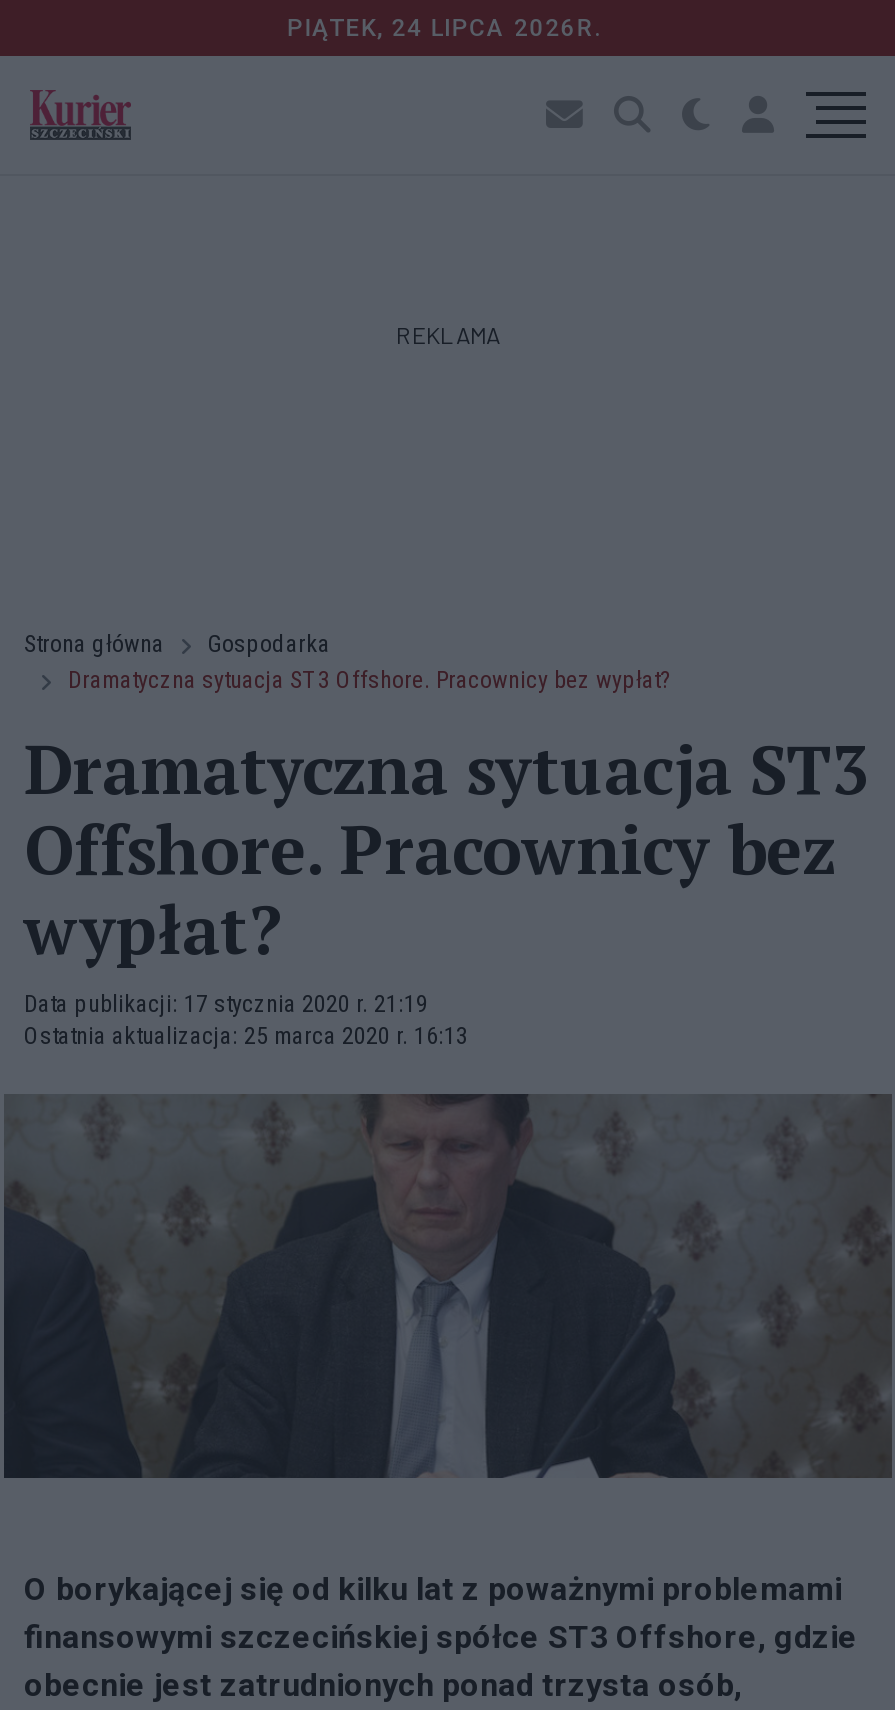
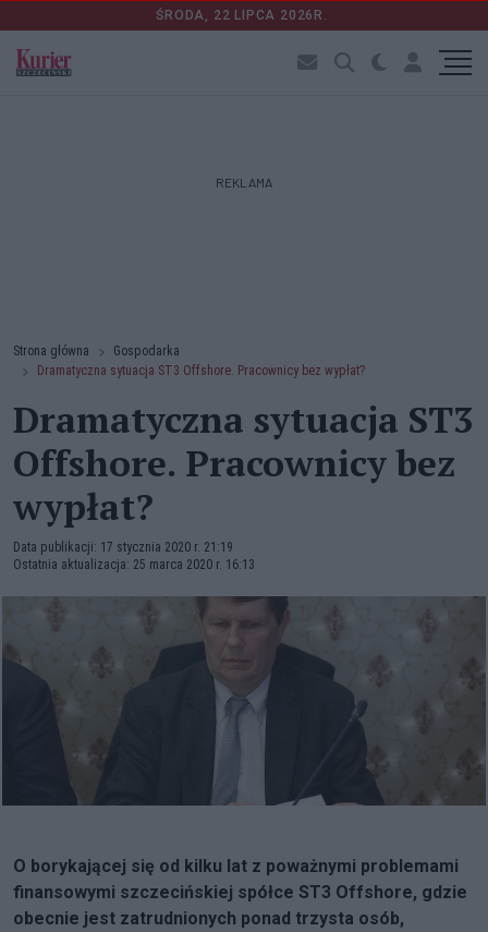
- PIĄTEK, 24 LIPCA 2026R.
+ ŚRODA, 22 LIPCA 2026R.
